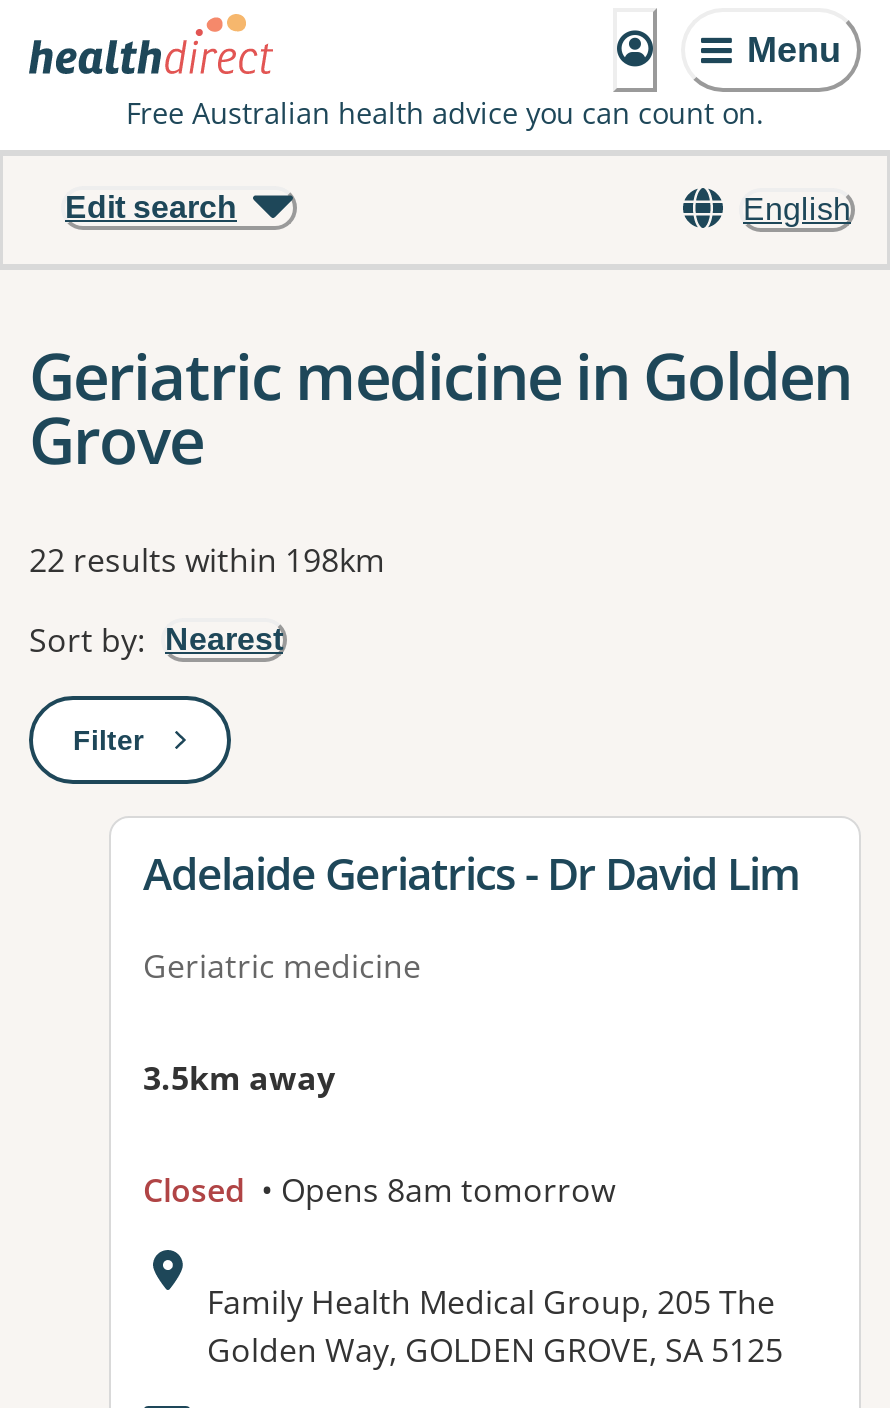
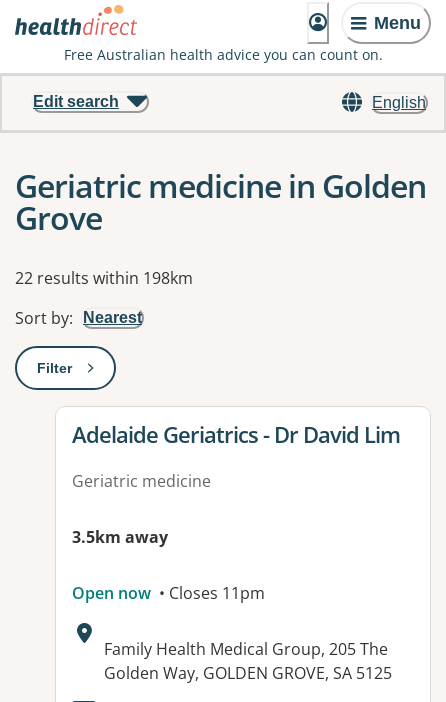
- Closed • Opens 8am tomorrow
+ Open now • Closes 11pm
